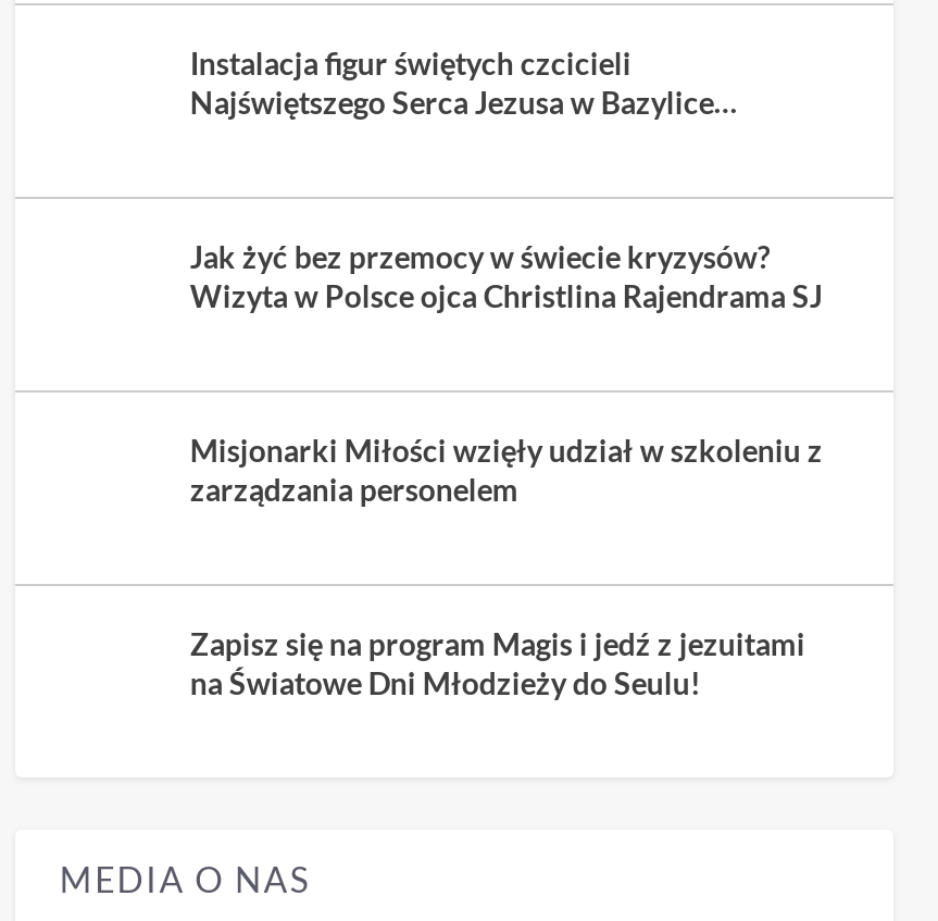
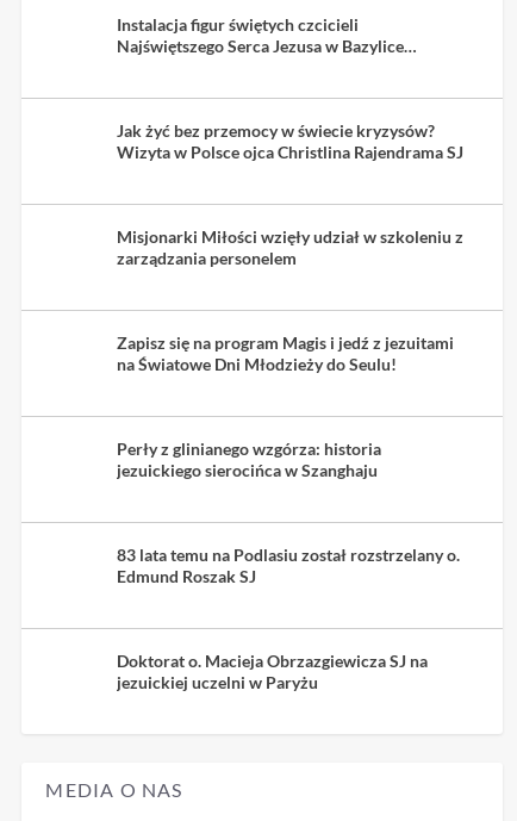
+ Perły z glinianego wzgórza: historia
+ jezuickiego sierocińca w Szanghaju

+ 83 lata temu na Podlasiu został rozstrzelany o.
+ Edmund Roszak SJ

+ Doktorat o. Macieja Obrzazgiewicza SJ na
+ jezuickiej uczelni w Paryżu
